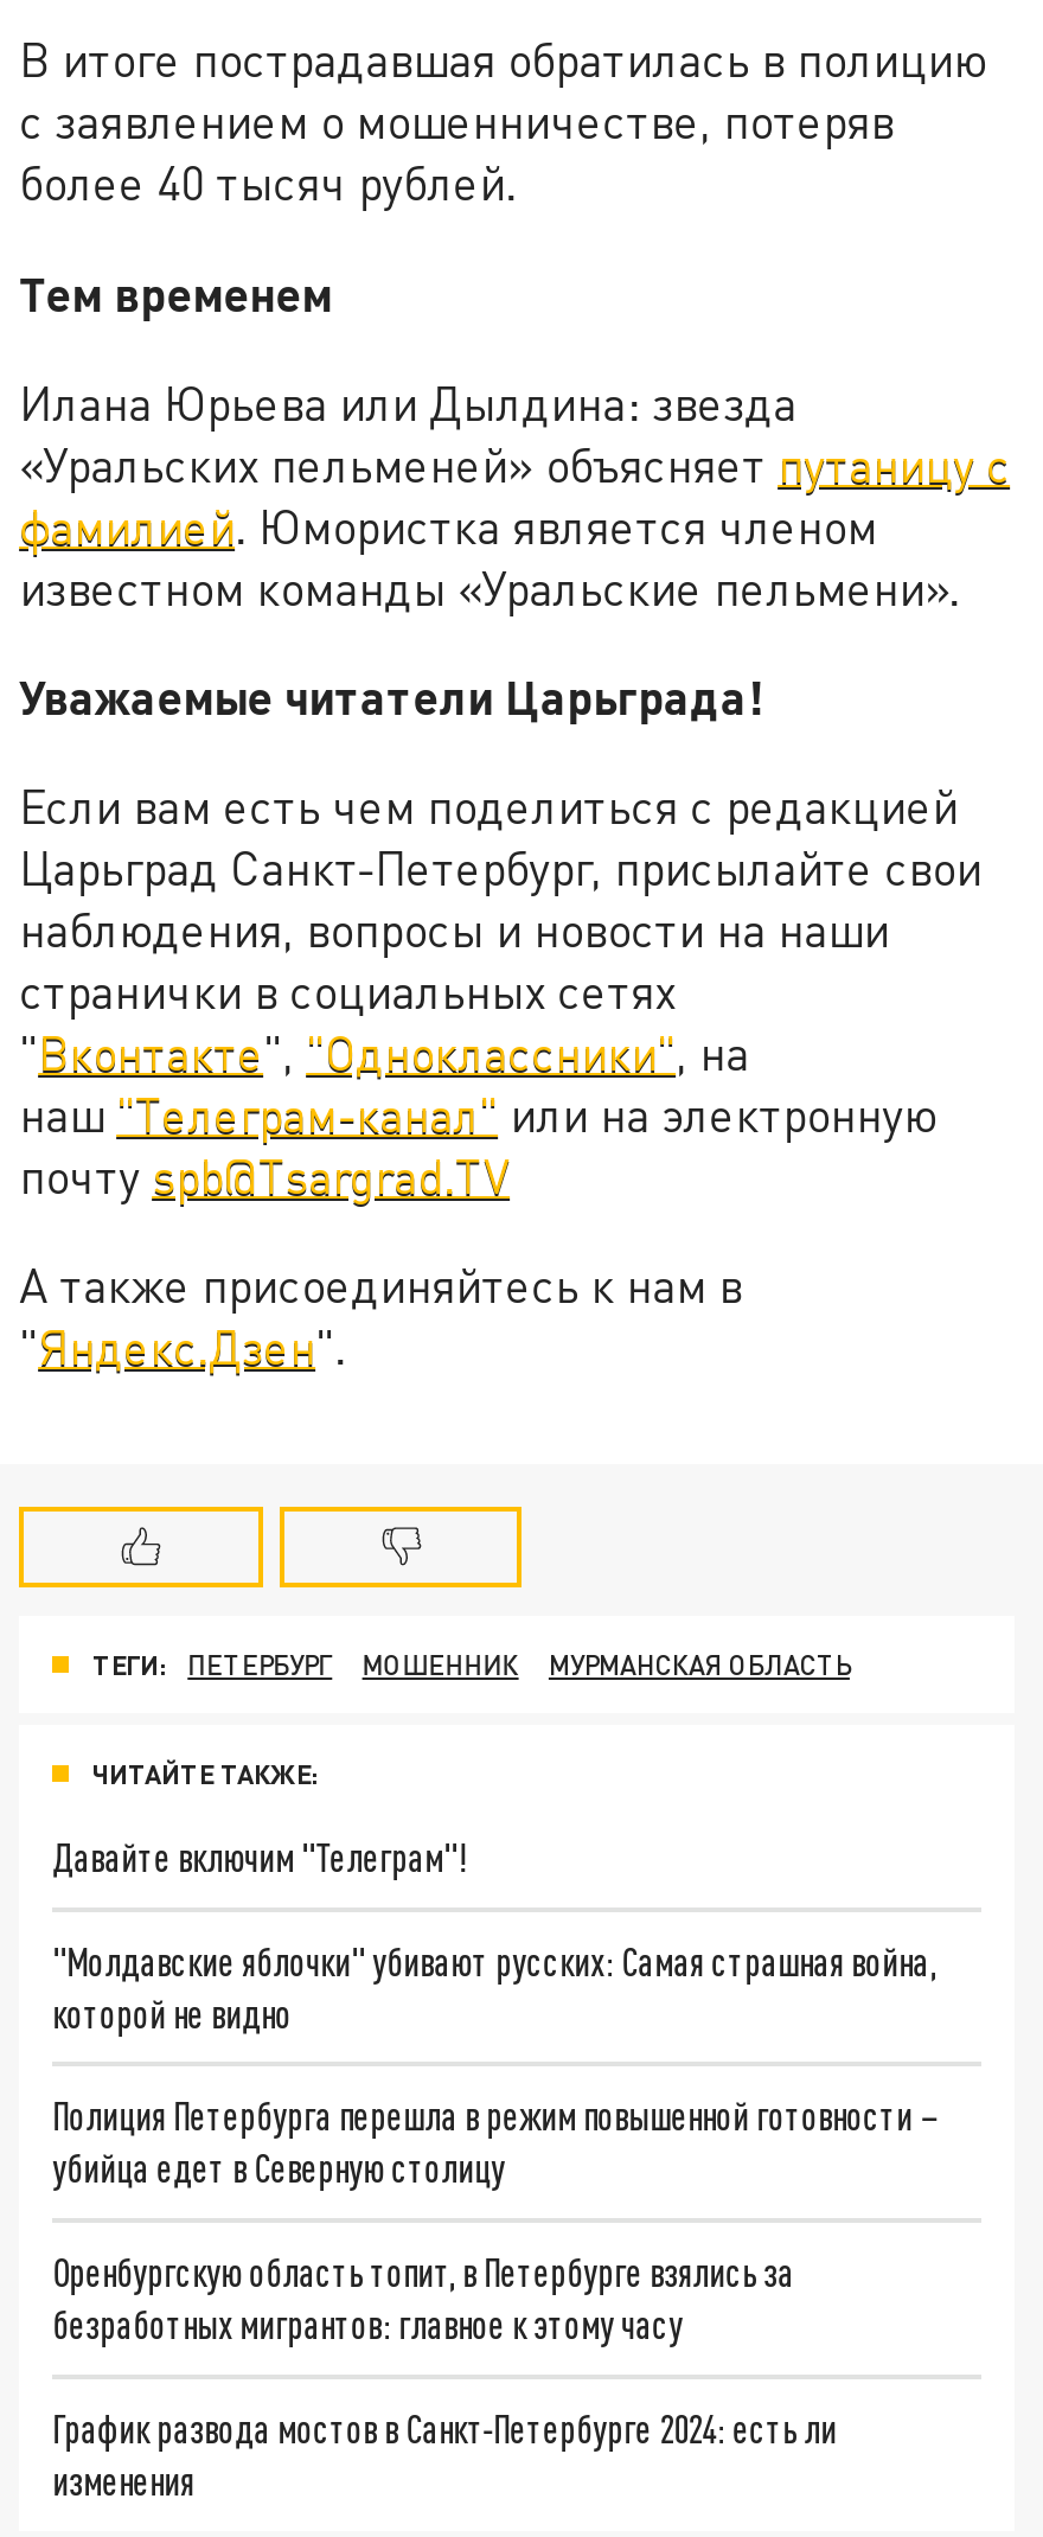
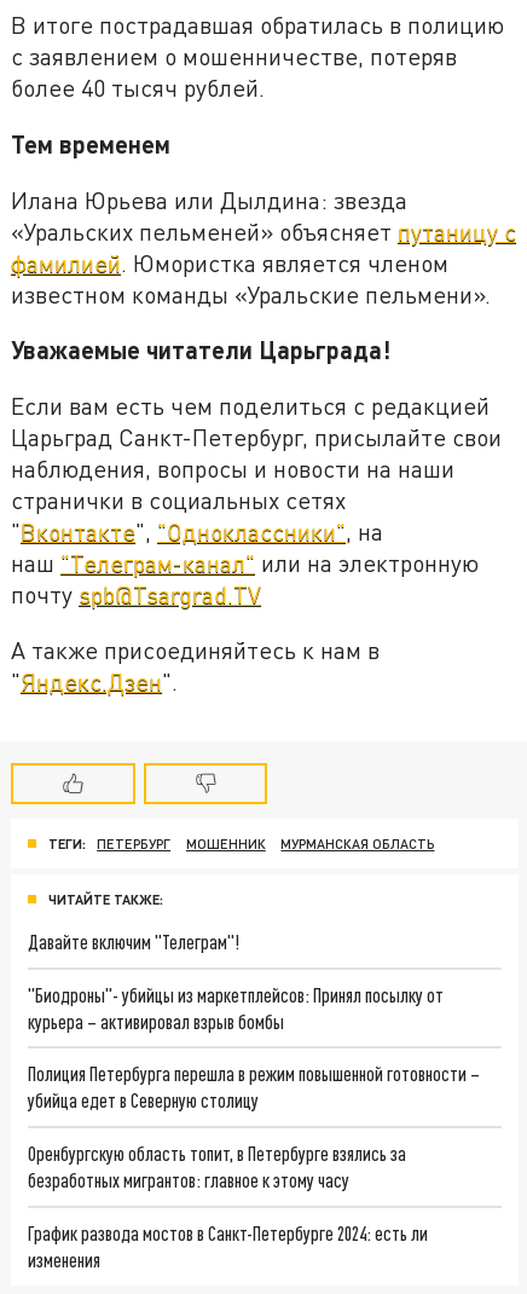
- "Молдавские яблочки" убивают русских: Самая страшная война,
- которой не видно
+ "Биодроны"- убийцы из маркетплейсов: Принял посылку от
+ курьера – активировал взрыв бомбы
